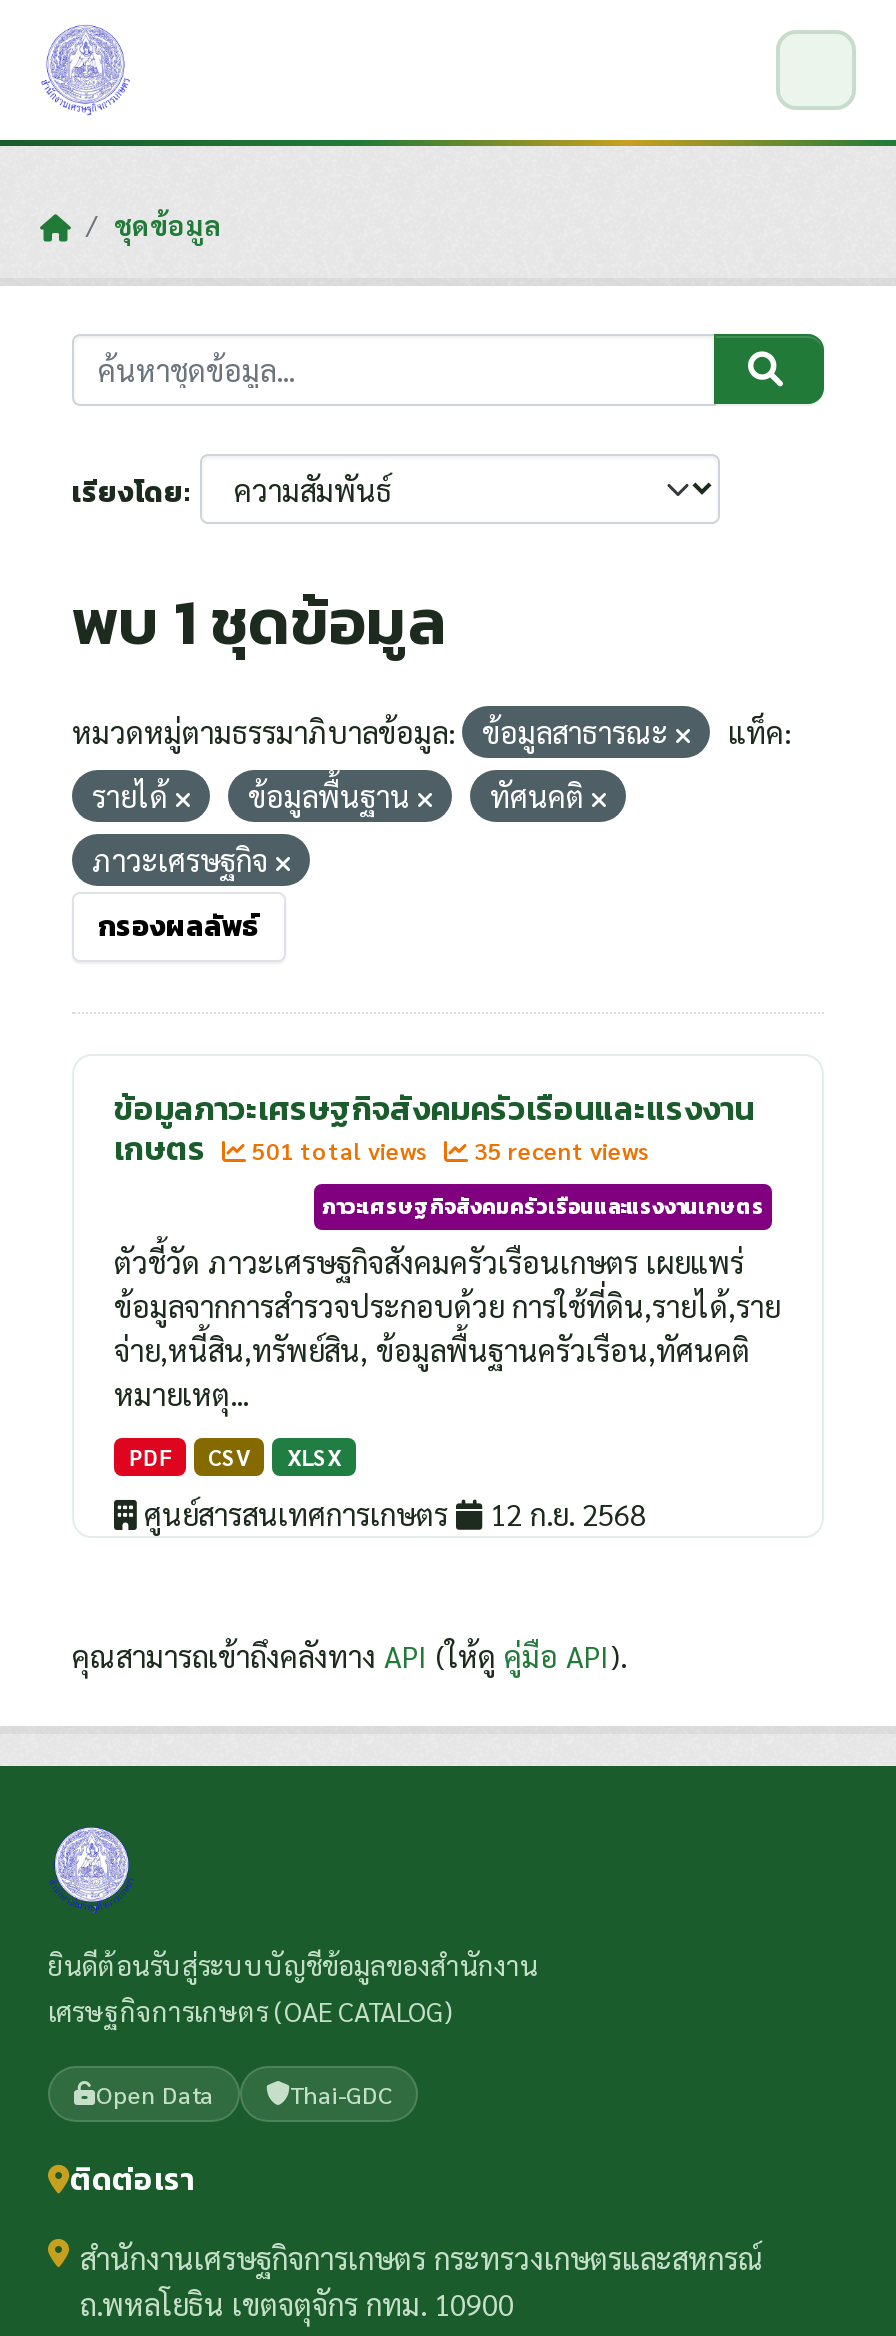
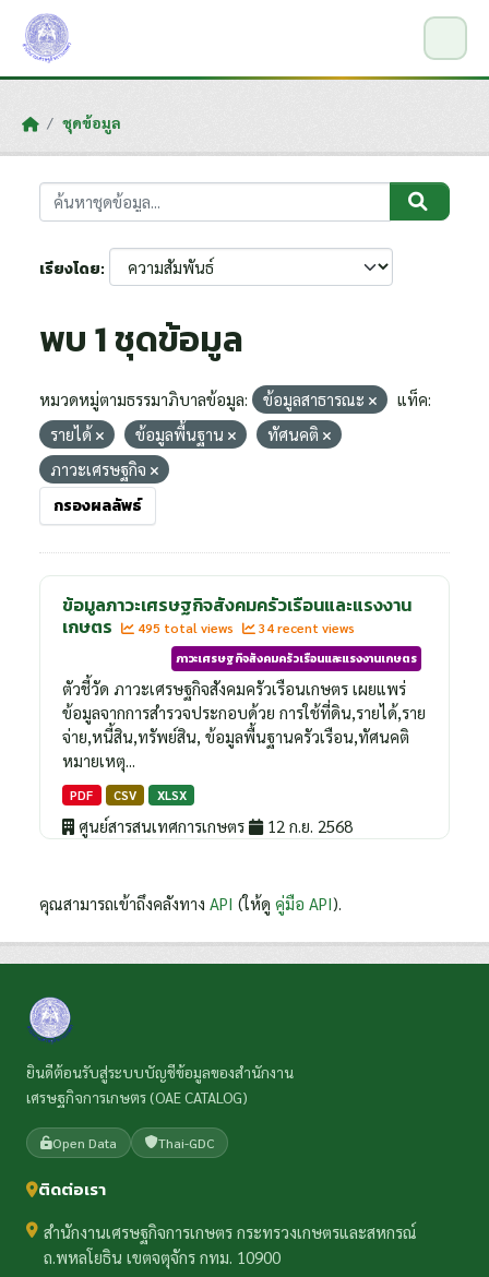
- 501 total views
+ 495 total views

- 35 recent views
+ 34 recent views
